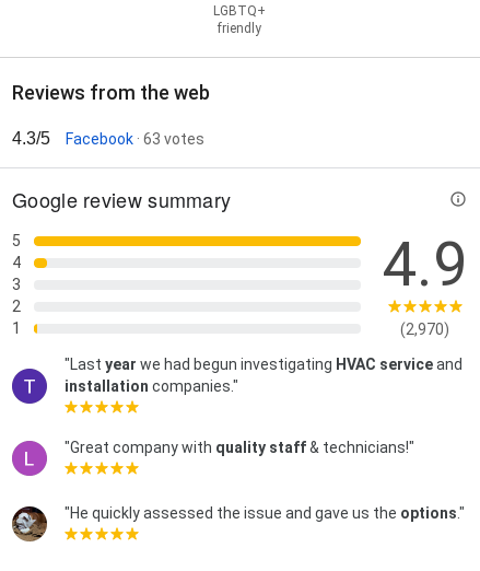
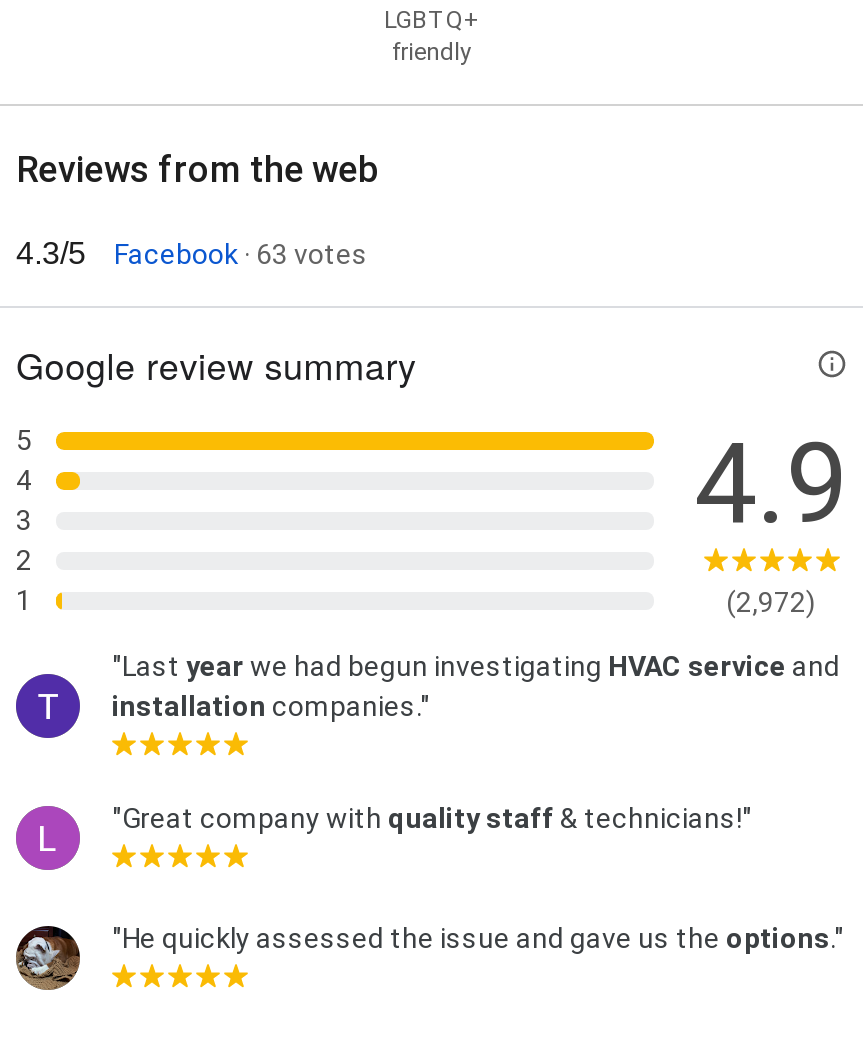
- (2,970)
+ (2,972)
